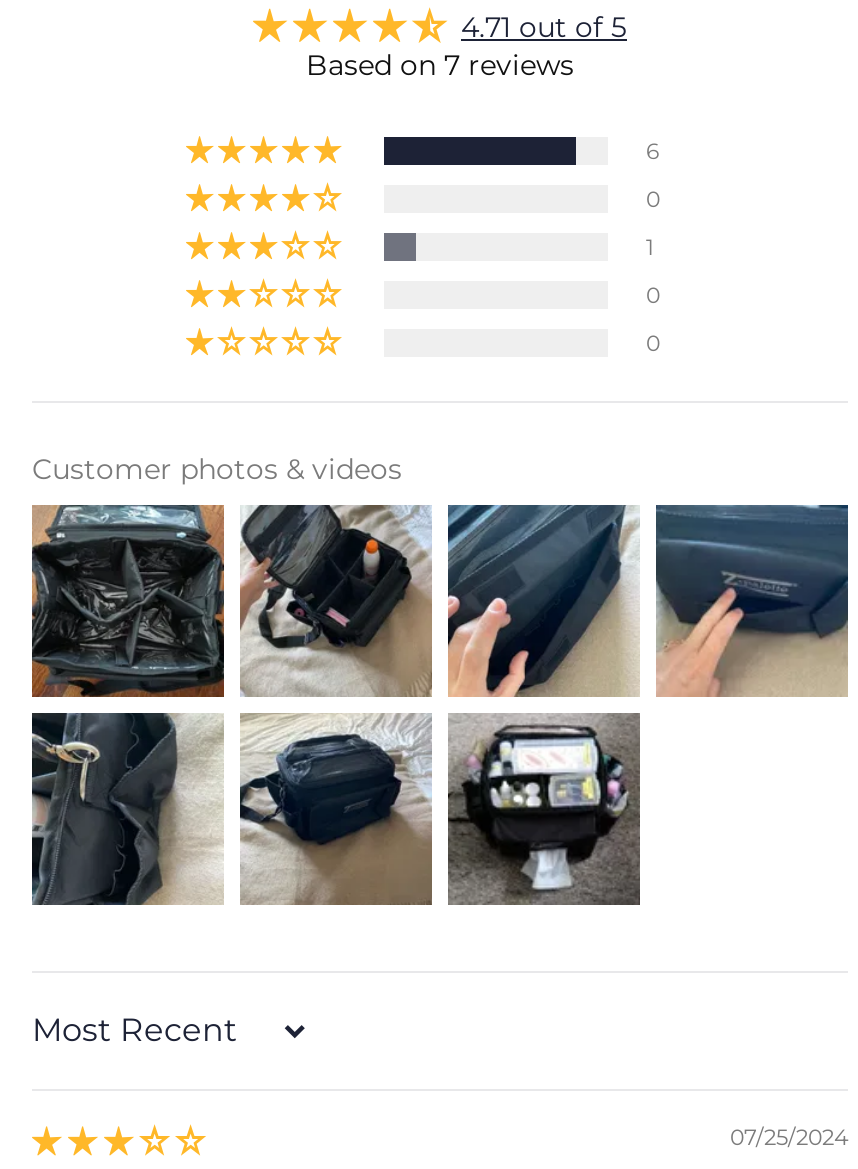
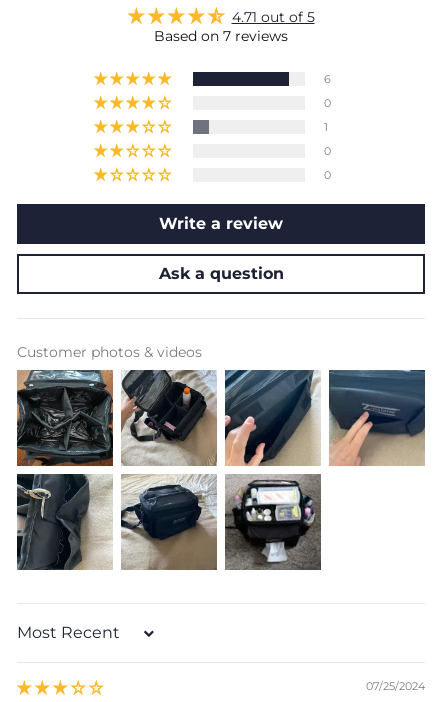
+ Write a review
+ Ask a question
